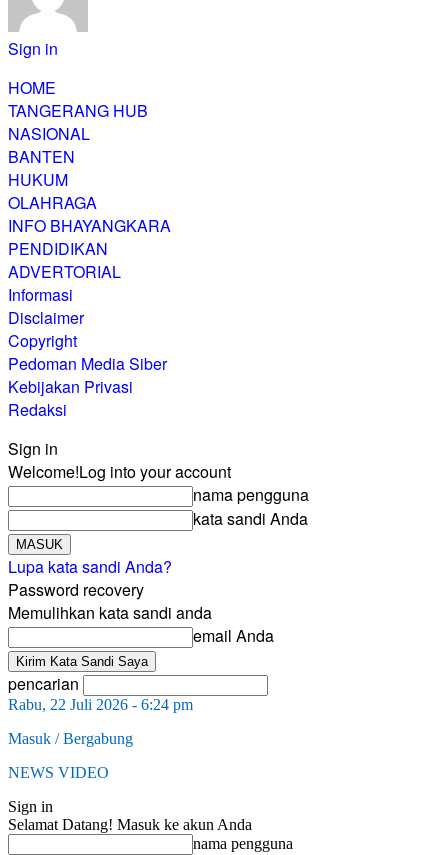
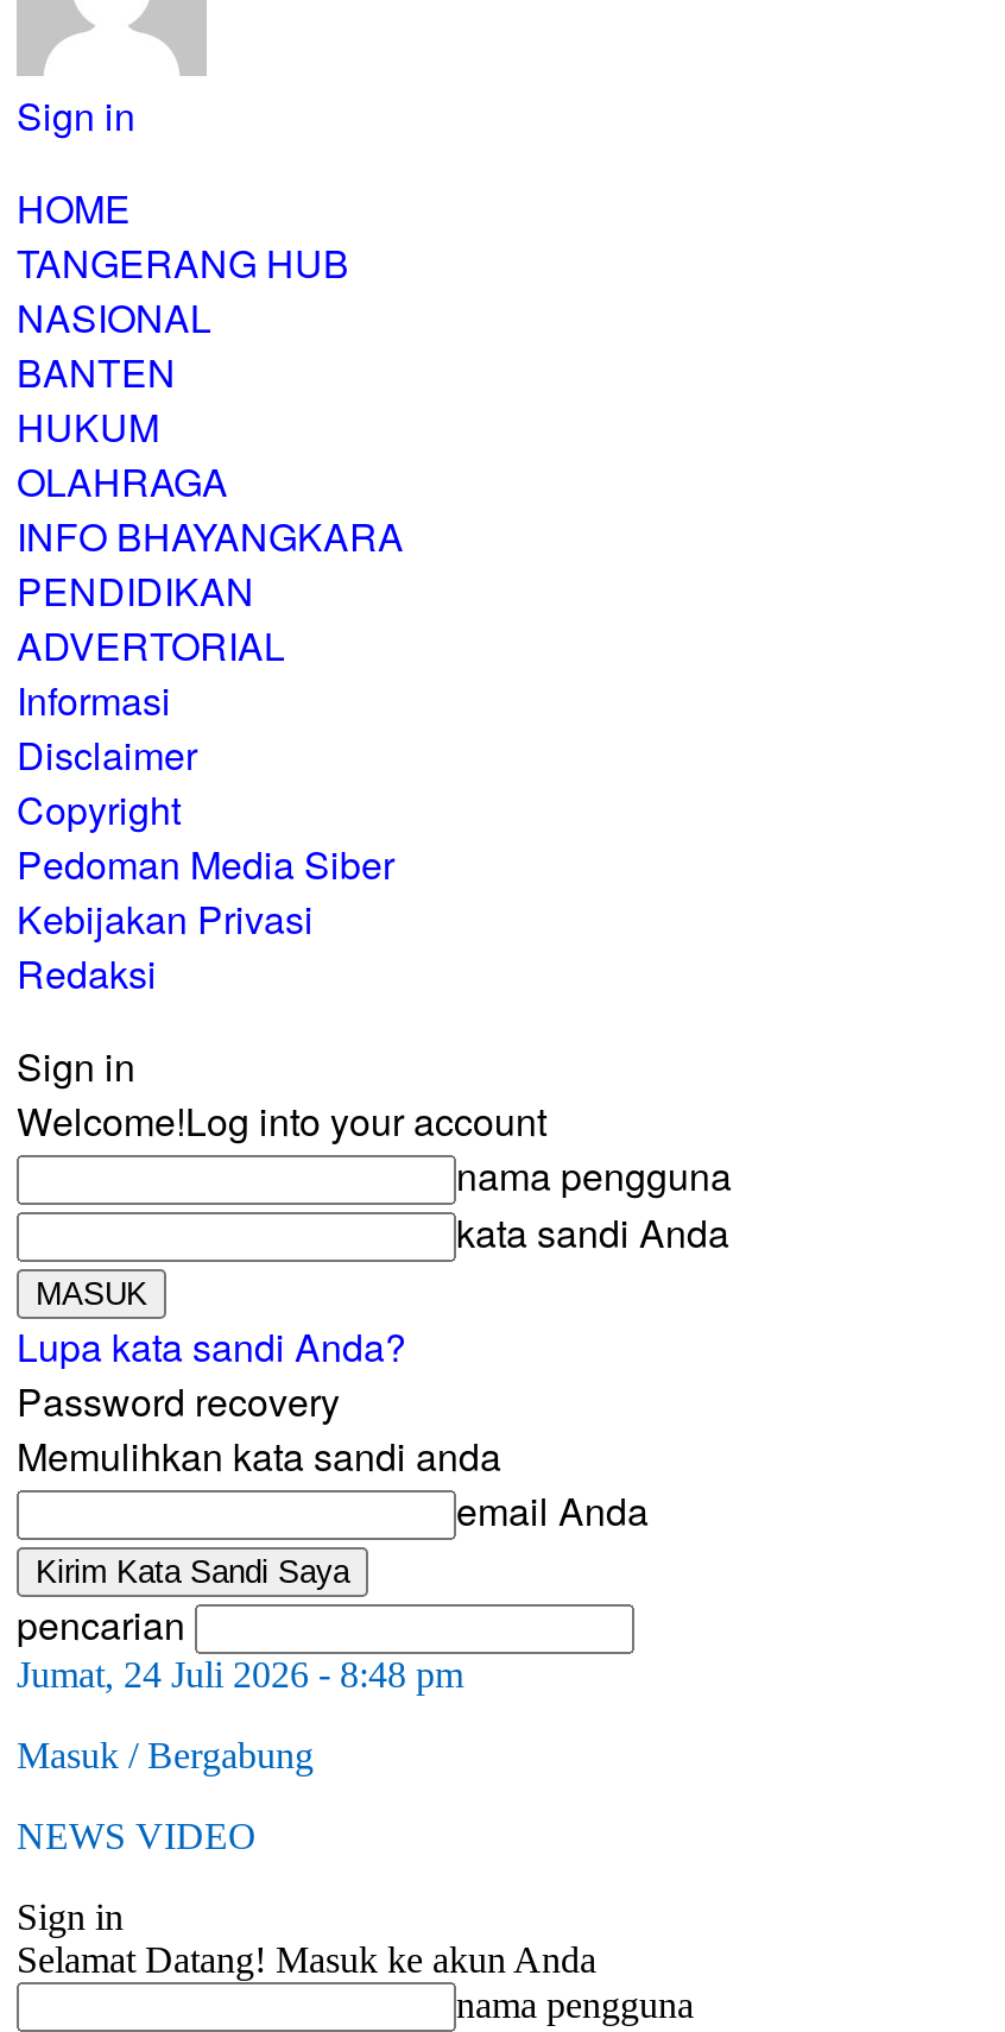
- Rabu, 22 Juli 2026 - 6:24 pm
+ Jumat, 24 Juli 2026 - 8:48 pm
